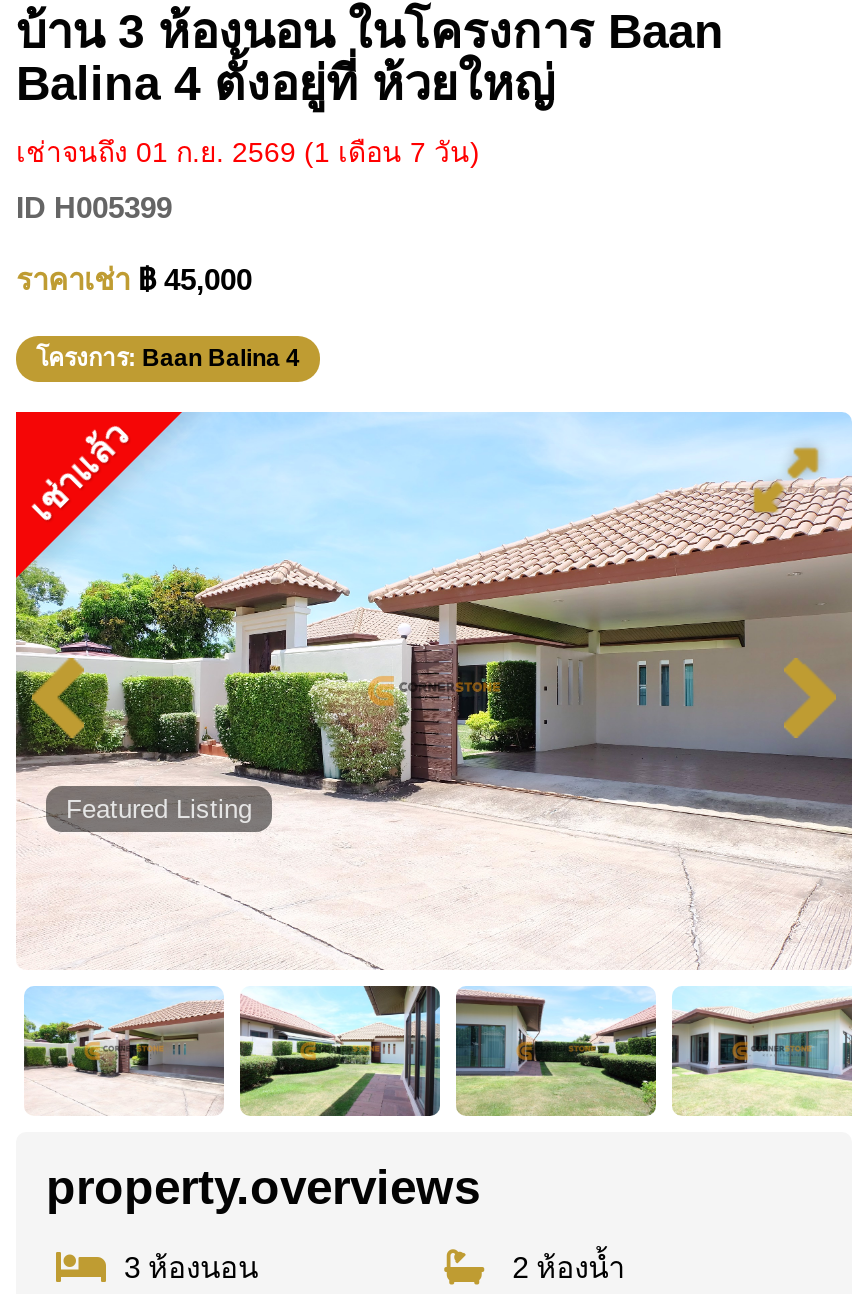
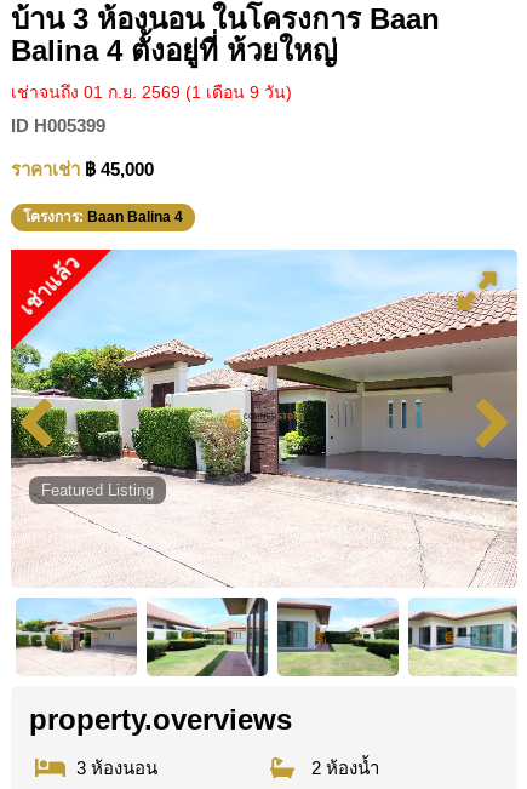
- เช่าจนถึง 01 ก.ย. 2569 (1 เดือน 7 วัน)
+ เช่าจนถึง 01 ก.ย. 2569 (1 เดือน 9 วัน)
